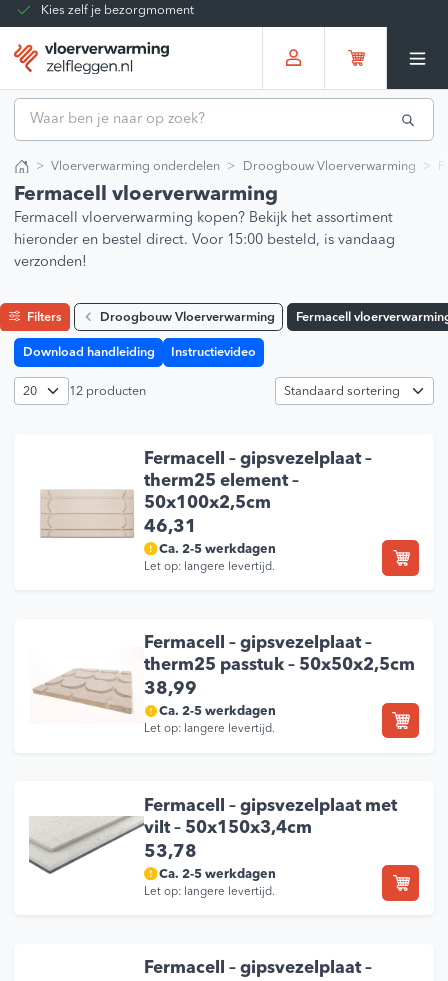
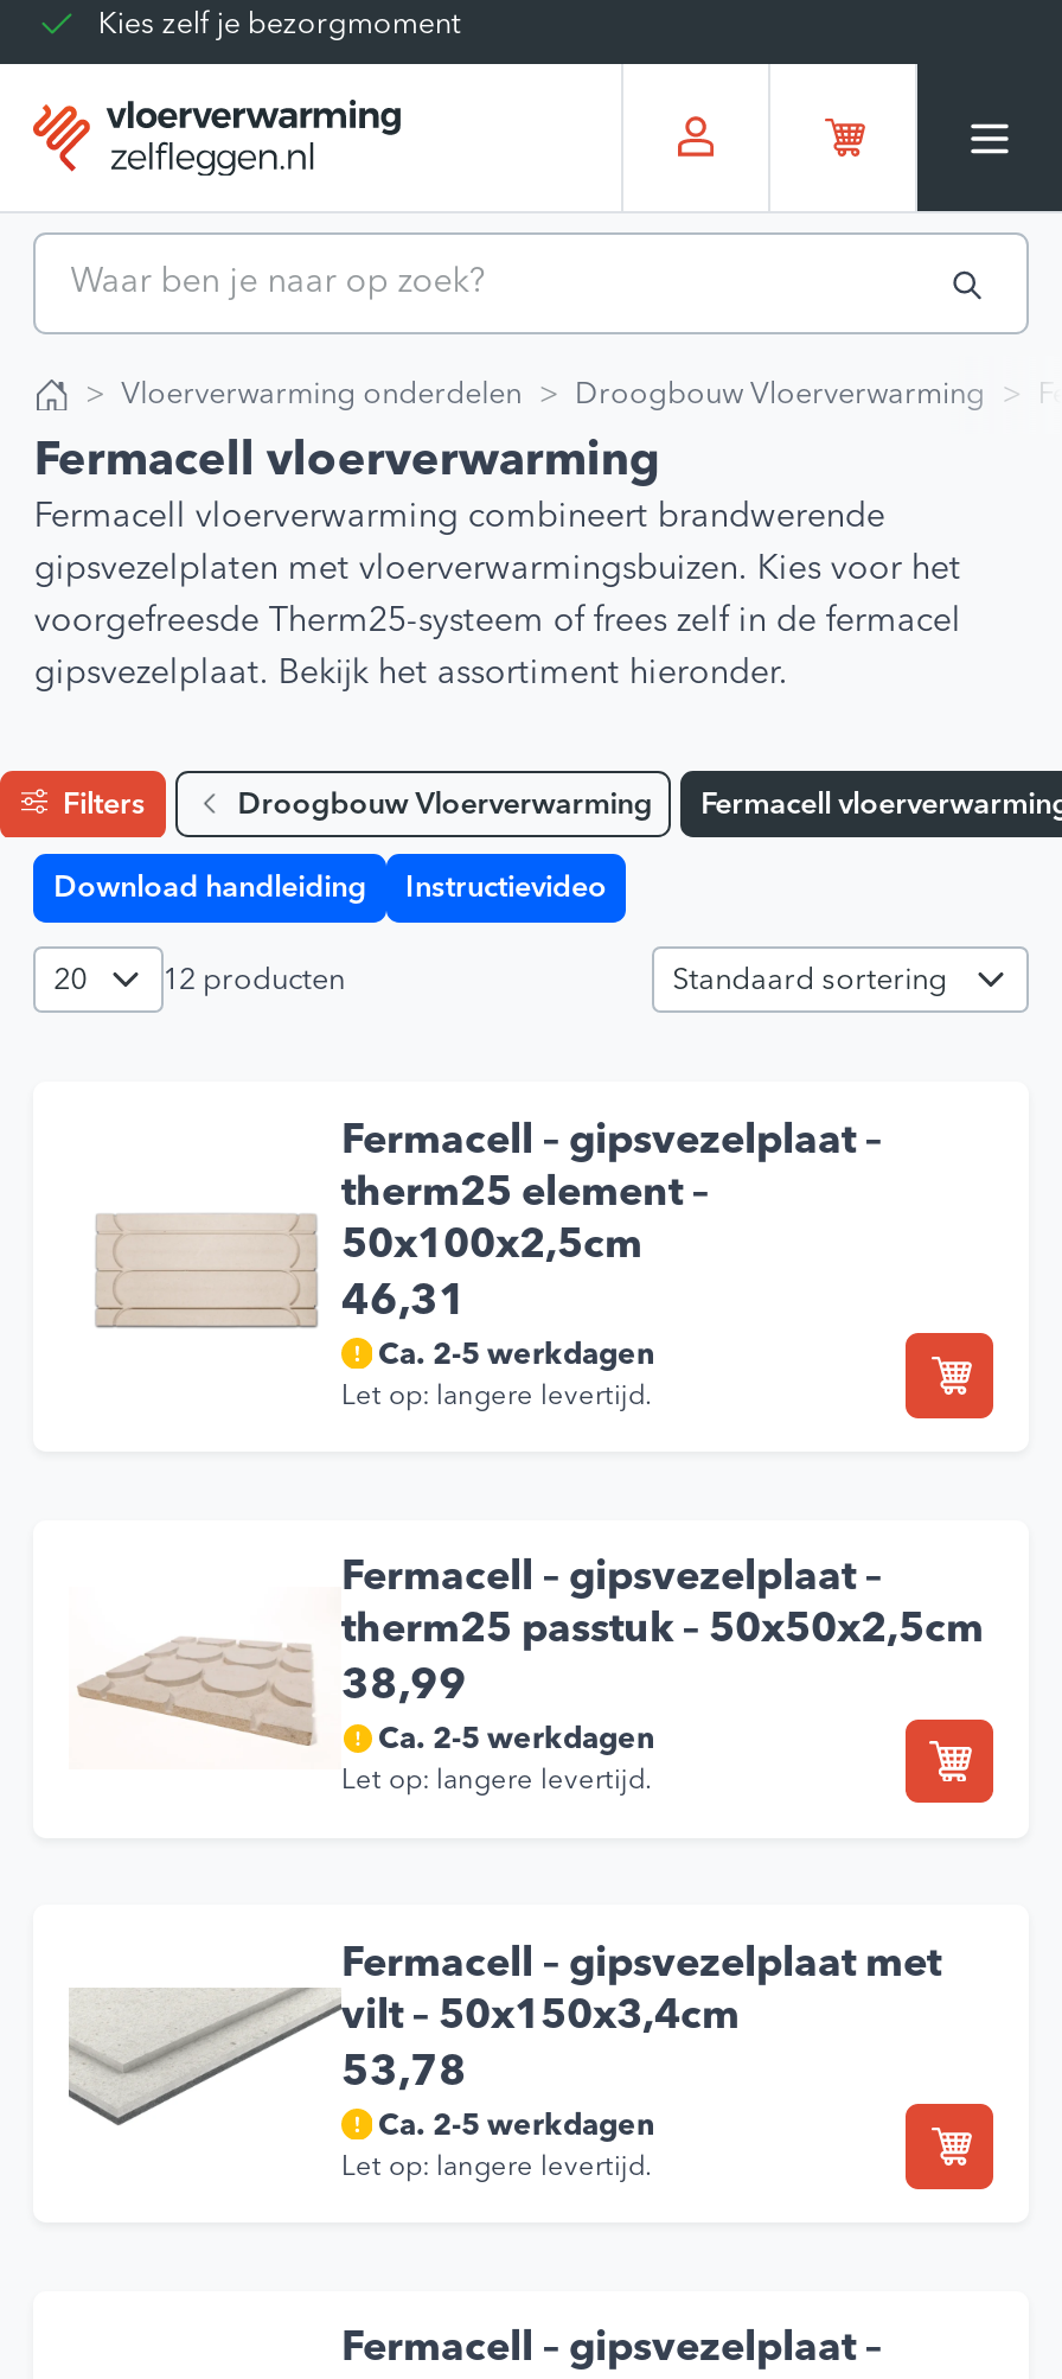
- Fermacell vloerverwarming kopen? Bekijk het assortiment
- hieronder en bestel direct. Voor 15:00 besteld, is vandaag
- verzonden!
+ Fermacell vloerverwarming combineert brandwerende
+ gipsvezelplaten met vloerverwarmingsbuizen. Kies voor het
+ voorgefreesde Therm25-systeem of frees zelf in de fermacel
+ gipsvezelplaat. Bekijk het assortiment hieronder.
